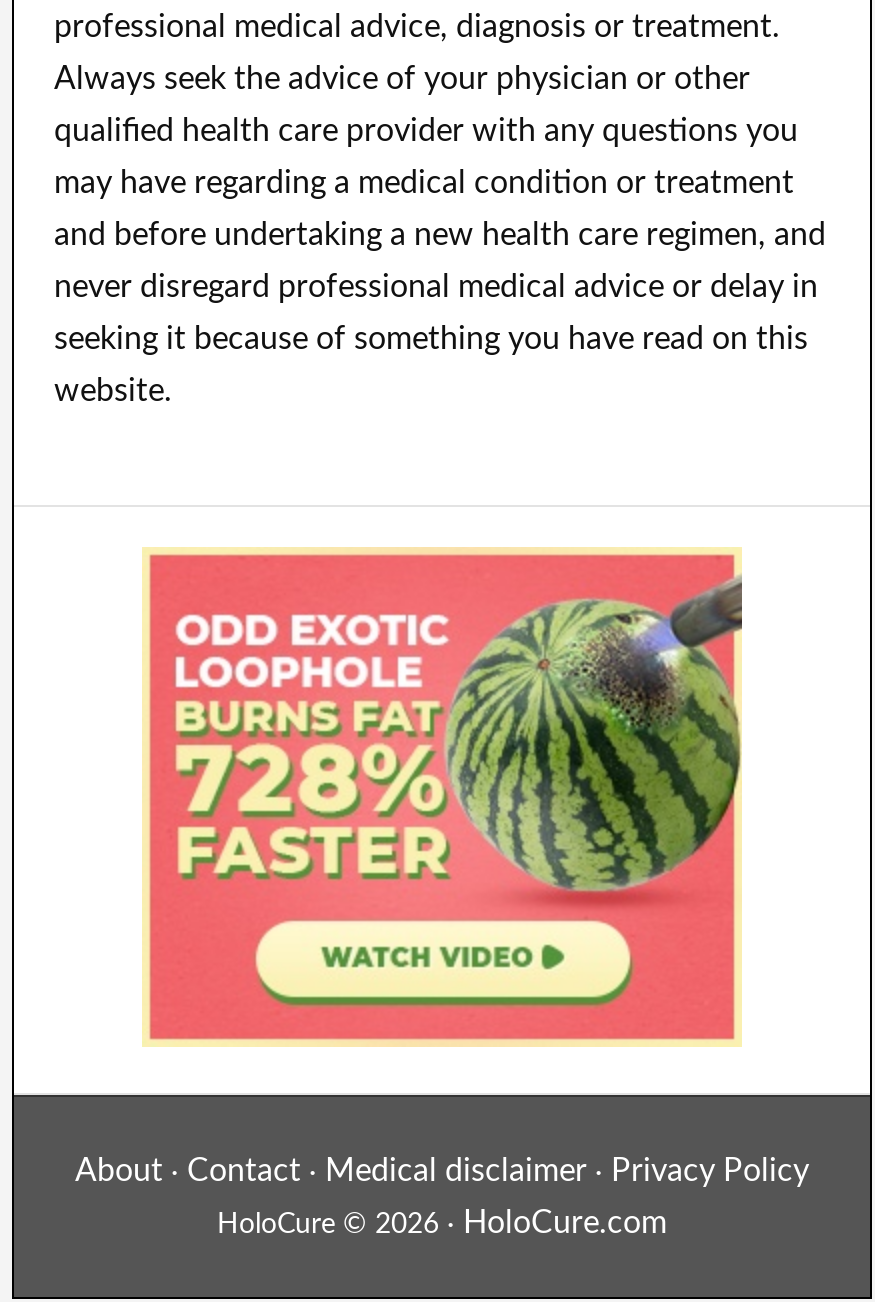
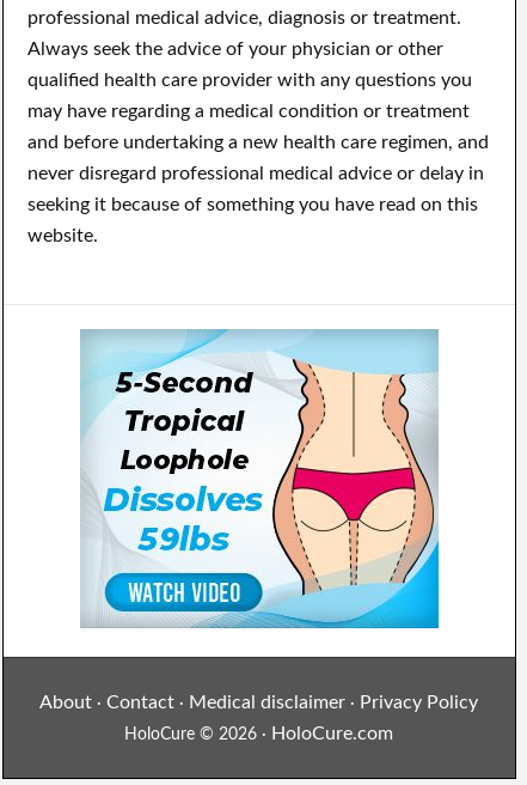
- [image]
+ [image]
